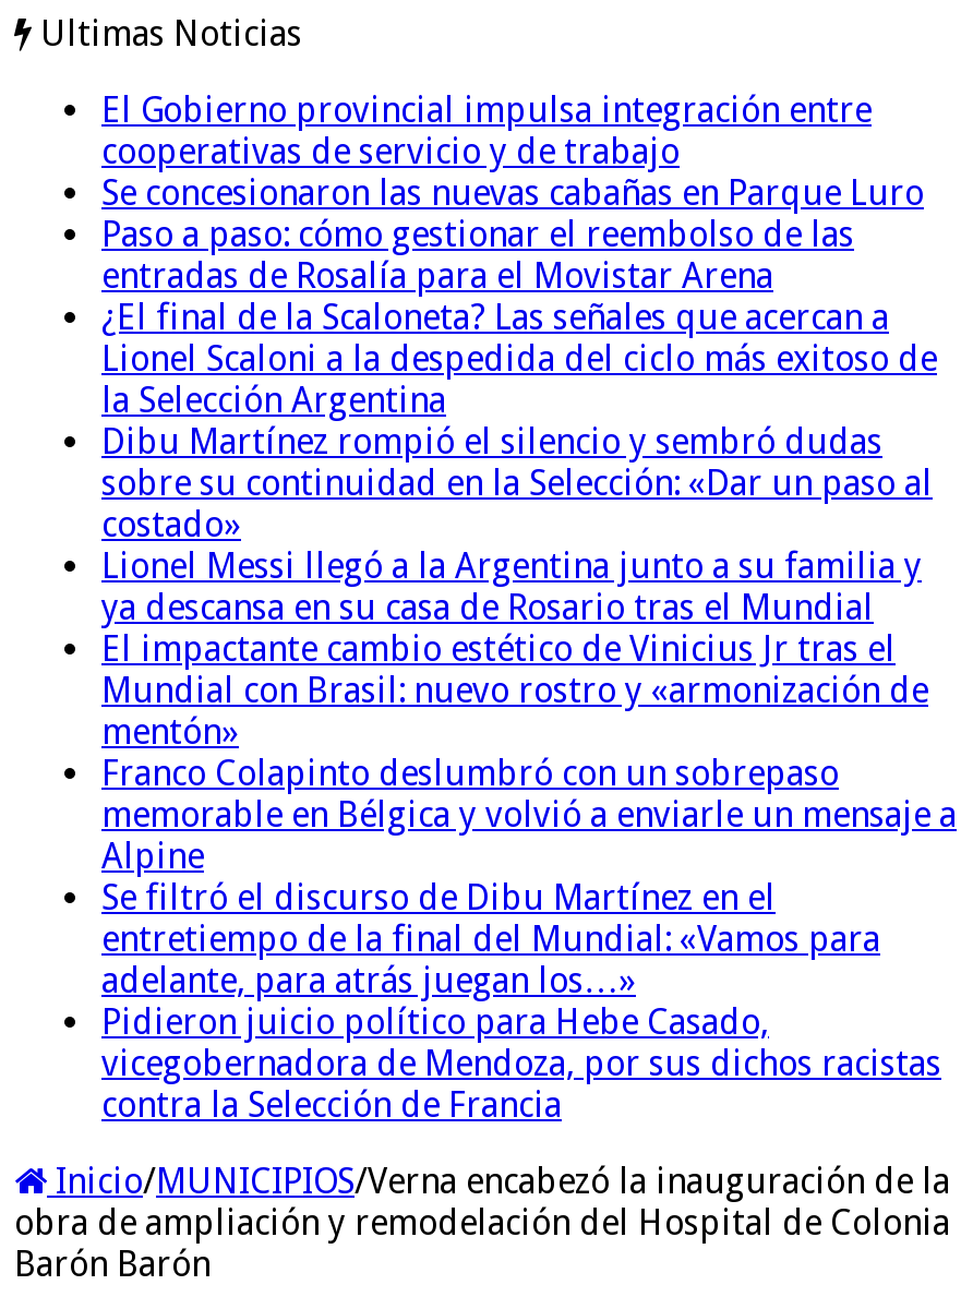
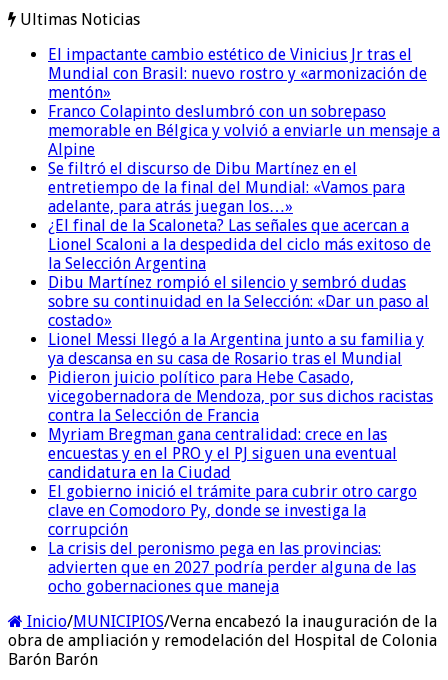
- El Gobierno provincial impulsa integración entre
- cooperativas de servicio y de trabajo
- Se concesionaron las nuevas cabañas en Parque Luro
- Paso a paso: cómo gestionar el reembolso de las
- entradas de Rosalía para el Movistar Arena

moved down: ¿El final de la Scaloneta? Las señales que acercan a | Lionel Scaloni a la despedida del ciclo más exitoso de | la Selección Argentina | Dibu Martínez rompió el silencio y sembró dudas | sobre su continuidad en la Selección: «Dar un paso al | costado» | Lionel Messi llegó a la Argentina junto a su familia y | ya descansa en su casa de Rosario tras el Mundial

moved up: El impactante cambio estético de Vinicius Jr tras el | Mundial con Brasil: nuevo rostro y «armonización de | mentón» | ... | entretiempo de la final del Mundial: «Vamos para | adelante, para atrás juegan los…»

moved up: Pidieron juicio político para Hebe Casado, | vicegobernadora de Mendoza, por sus dichos racistas | contra la Selección de Francia

+ Myriam Bregman gana centralidad: crece en las
+ encuestas y en el PRO y el PJ siguen una eventual
+ candidatura en la Ciudad
+ El gobierno inició el trámite para cubrir otro cargo
+ clave en Comodoro Py, donde se investiga la
+ corrupción
+ La crisis del peronismo pega en las provincias:
+ advierten que en 2027 podría perder alguna de las
+ ocho gobernaciones que maneja
